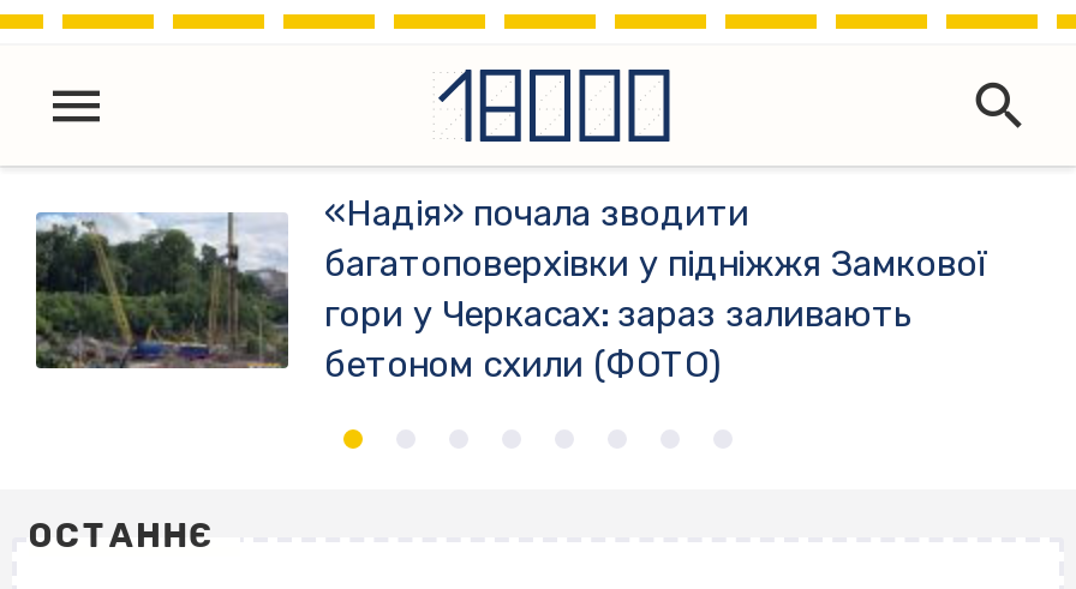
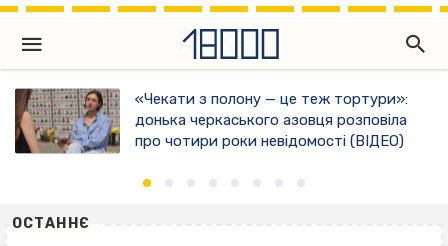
- [image]
- «Надія» почала зводити
- багатоповерхівки у підніжжя Замкової
- гори у Черкасах: зараз заливають
- бетоном схили (ФОТО)
+ [image]
+ «Чекати з полону — це теж тортури»:
+ донька черкаського азовця розповіла
+ про чотири роки невідомості (ВІДЕО)
